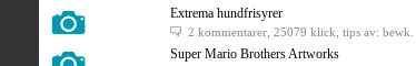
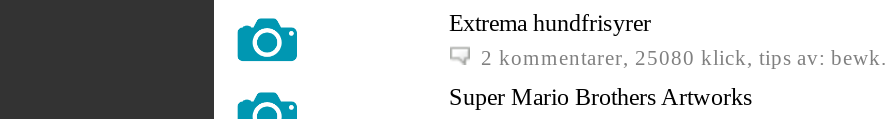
- 2 kommentarer, 25079 klick, tips av: bewk.
+ 2 kommentarer, 25080 klick, tips av: bewk.
